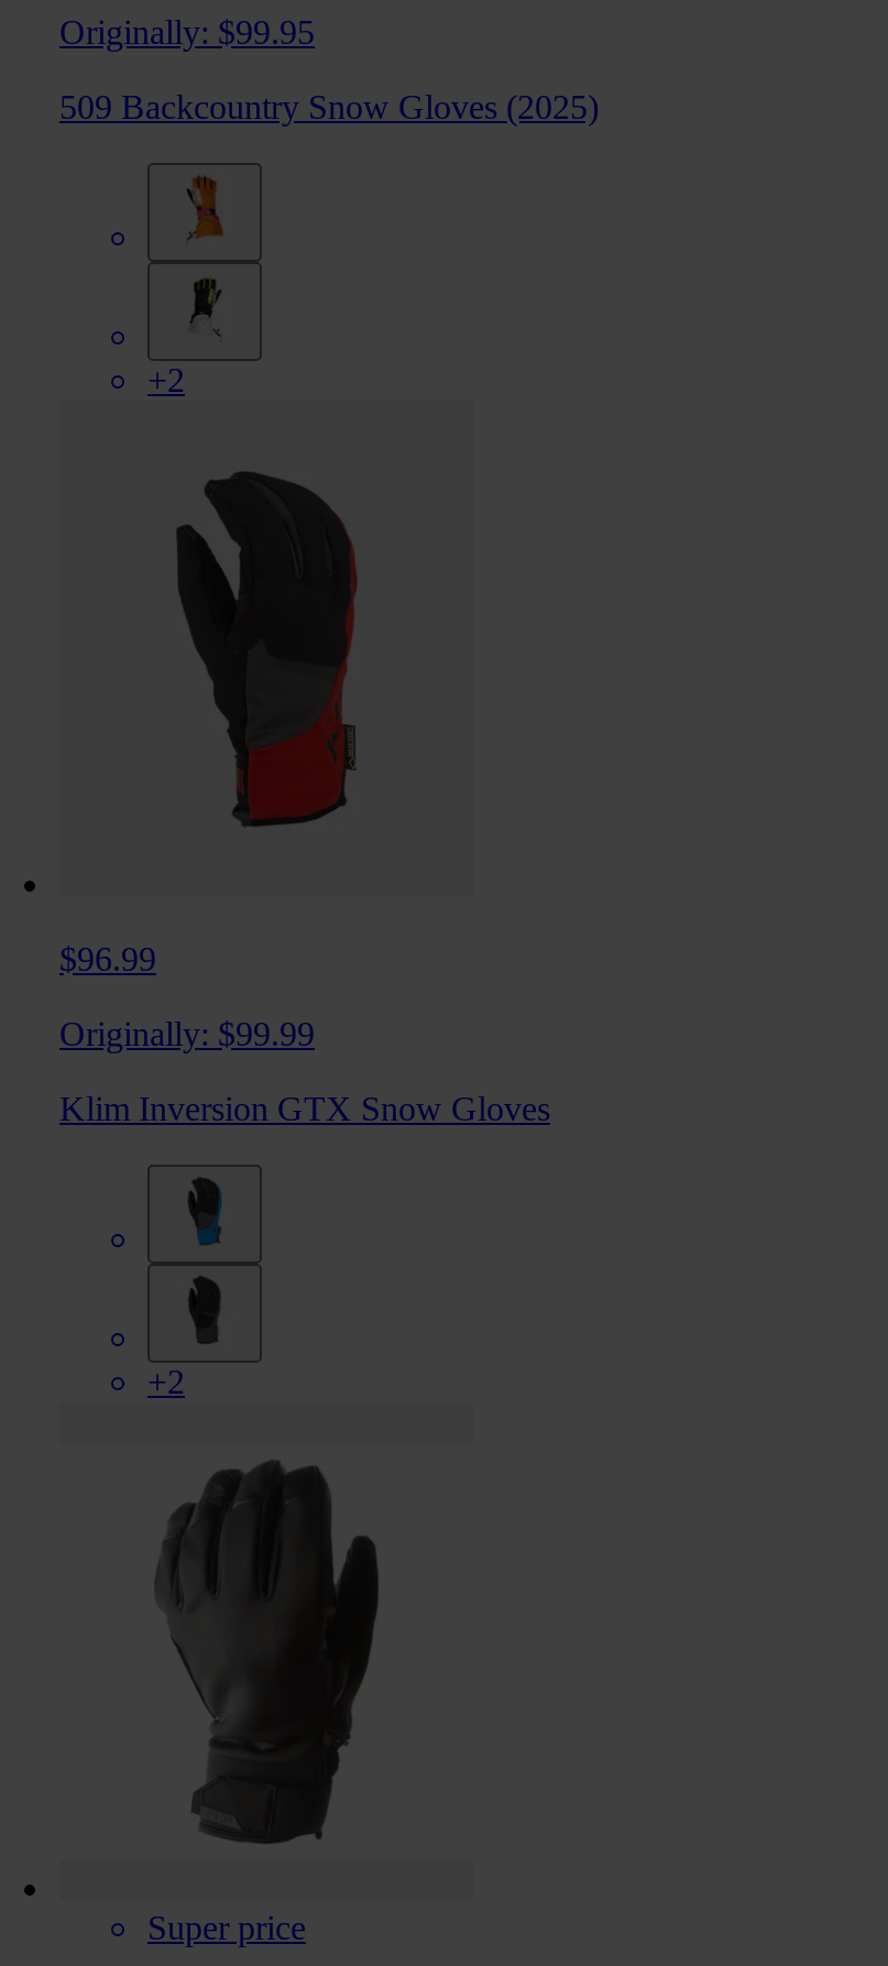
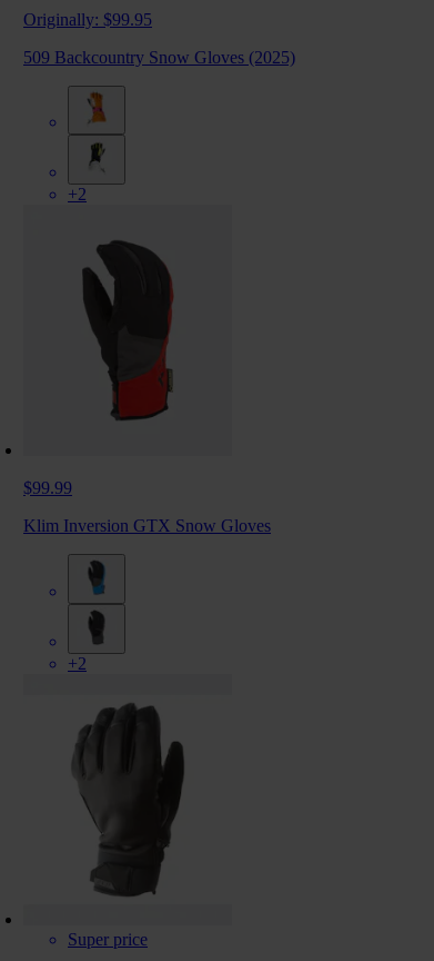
- $96.99
- Originally: $99.99
+ $99.99
